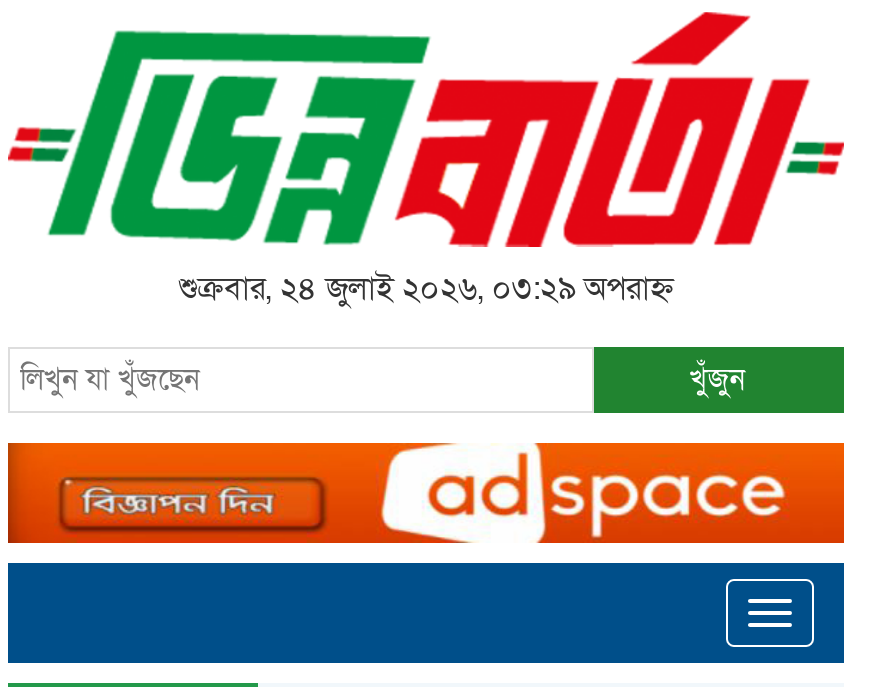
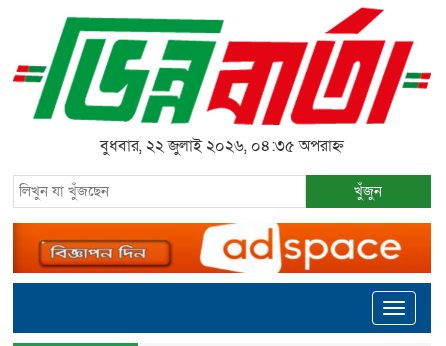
- শুক্রবার, ২৪ জুলাই ২০২৬, ০৩:২৯ অপরাহ্ন
+ বুধবার, ২২ জুলাই ২০২৬, ০৪:৩৫ অপরাহ্ন
